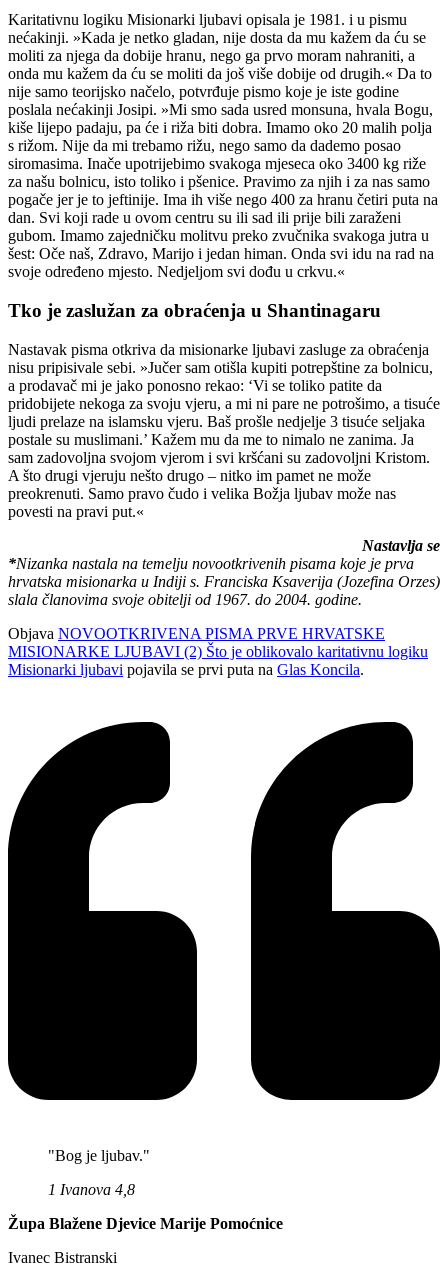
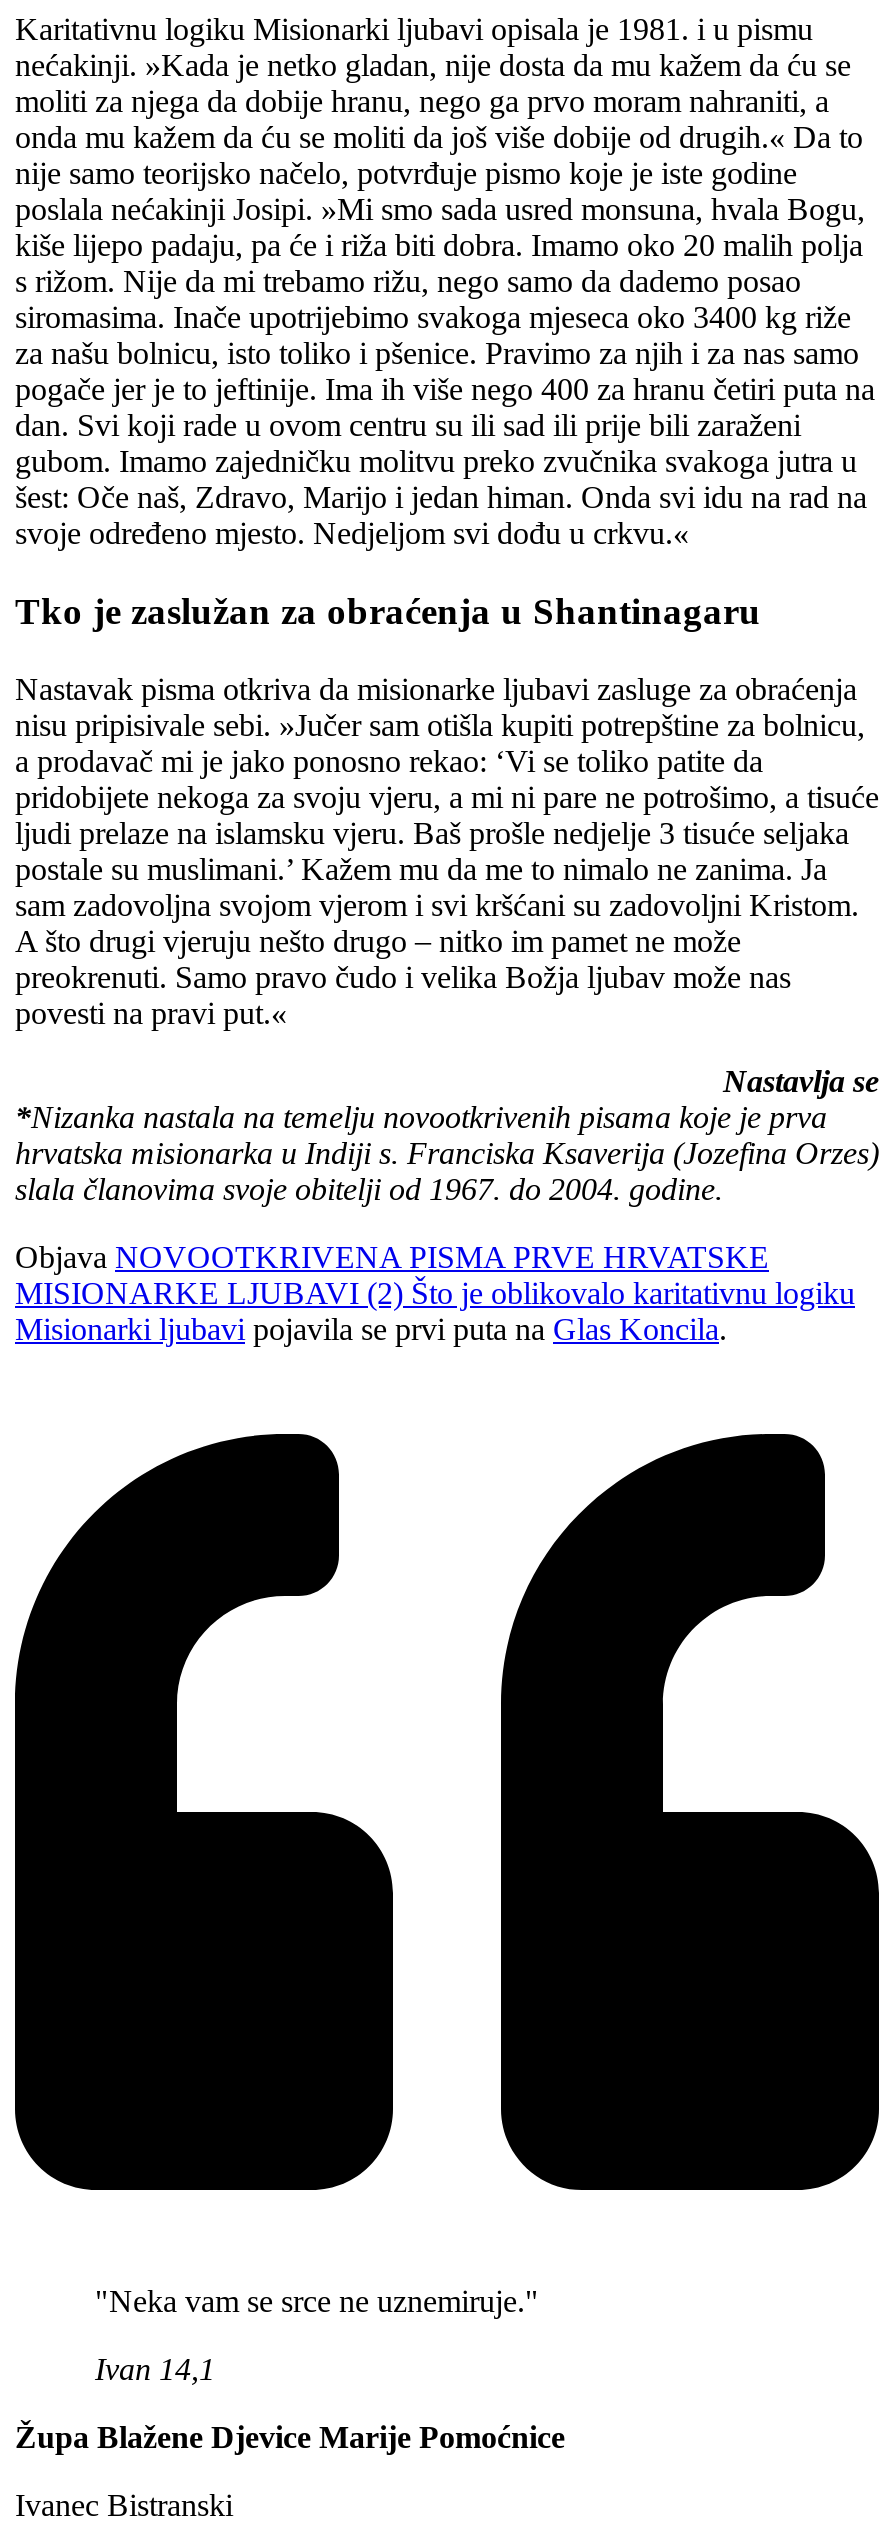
- "Bog je ljubav."
+ "Neka vam se srce ne uznemiruje."

- 1 Ivanova 4,8
+ Ivan 14,1
